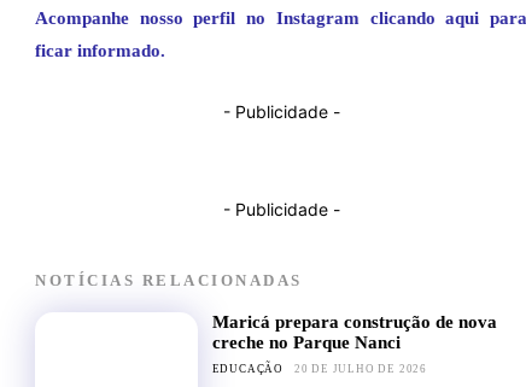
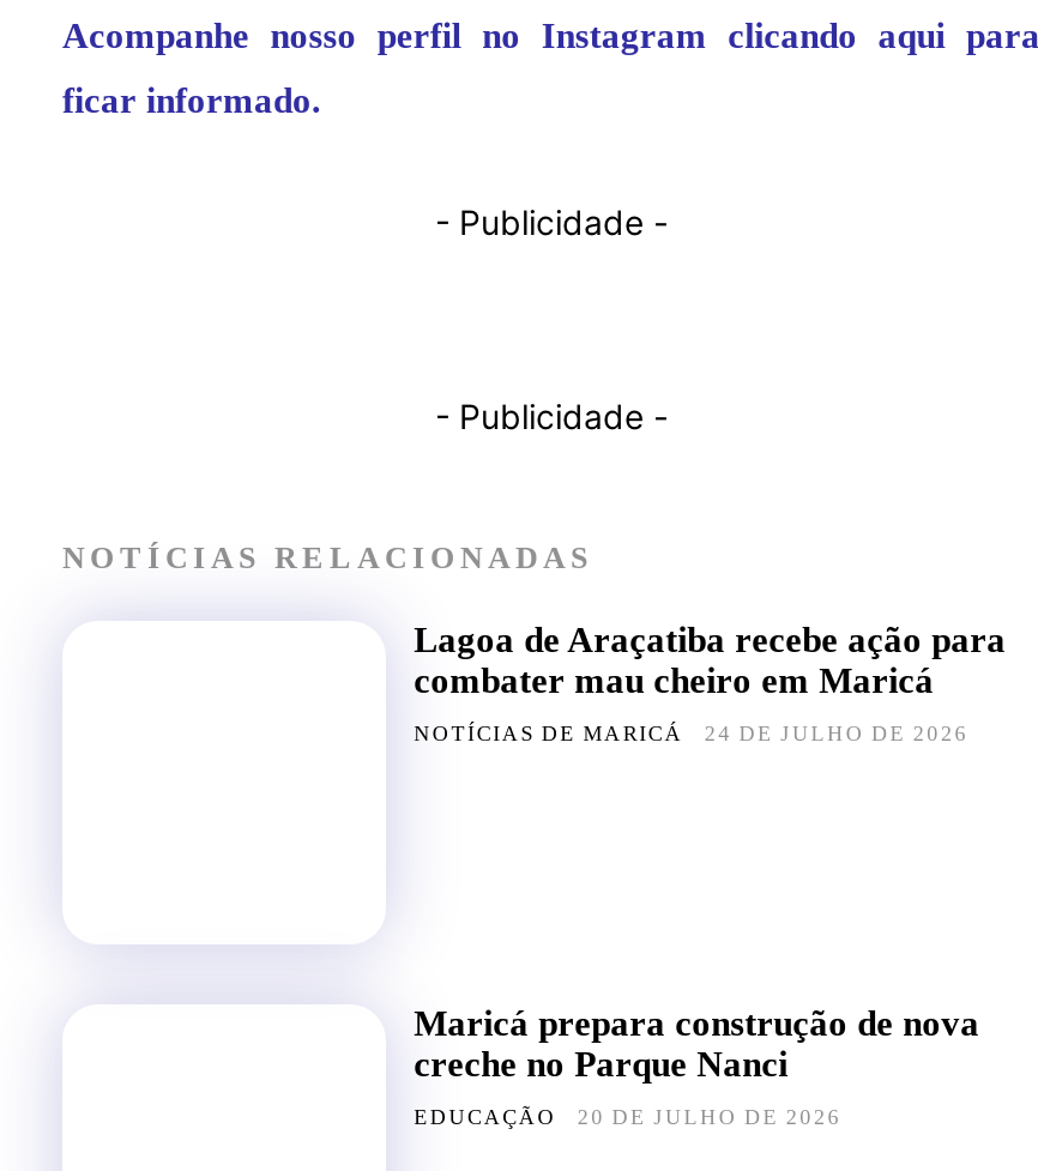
+ Lagoa de Araçatiba recebe ação para
+ combater mau cheiro em Maricá
+ NOTÍCIAS DE MARICÁ
+ 24 DE JULHO DE 2026
